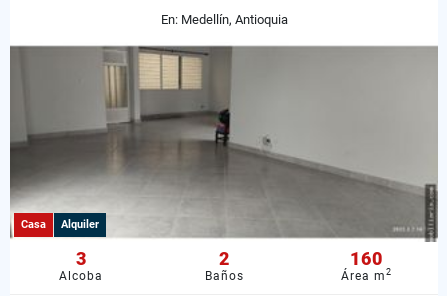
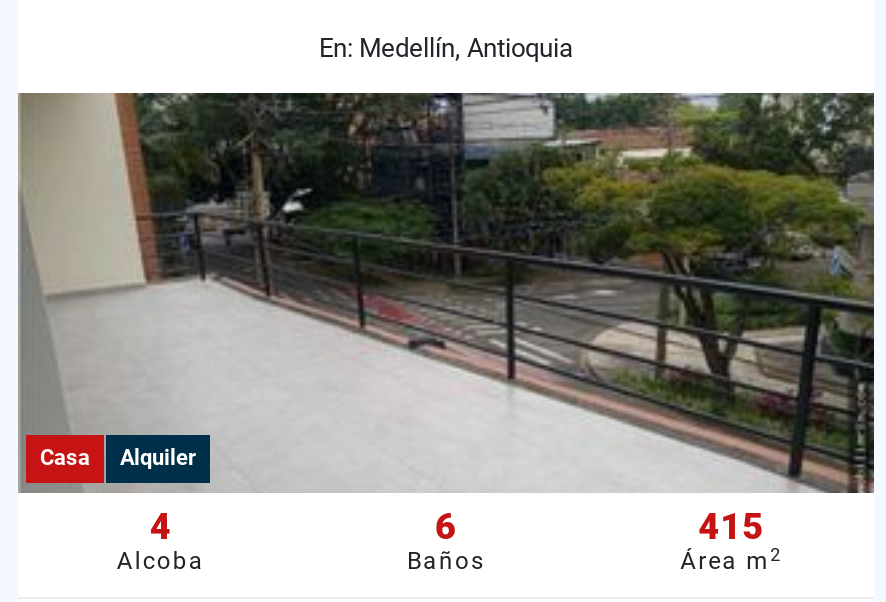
- [image]
- 3
+ [image]
+ 4

- 2
+ 6

- 160
+ 415
